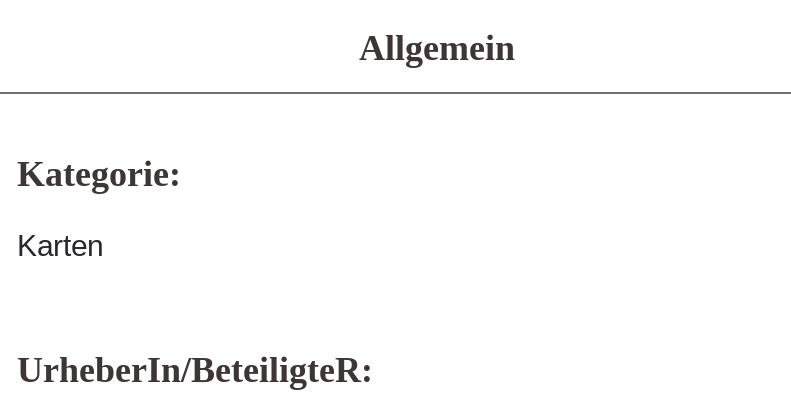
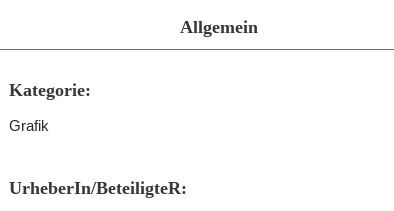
- Karten
+ Grafik
